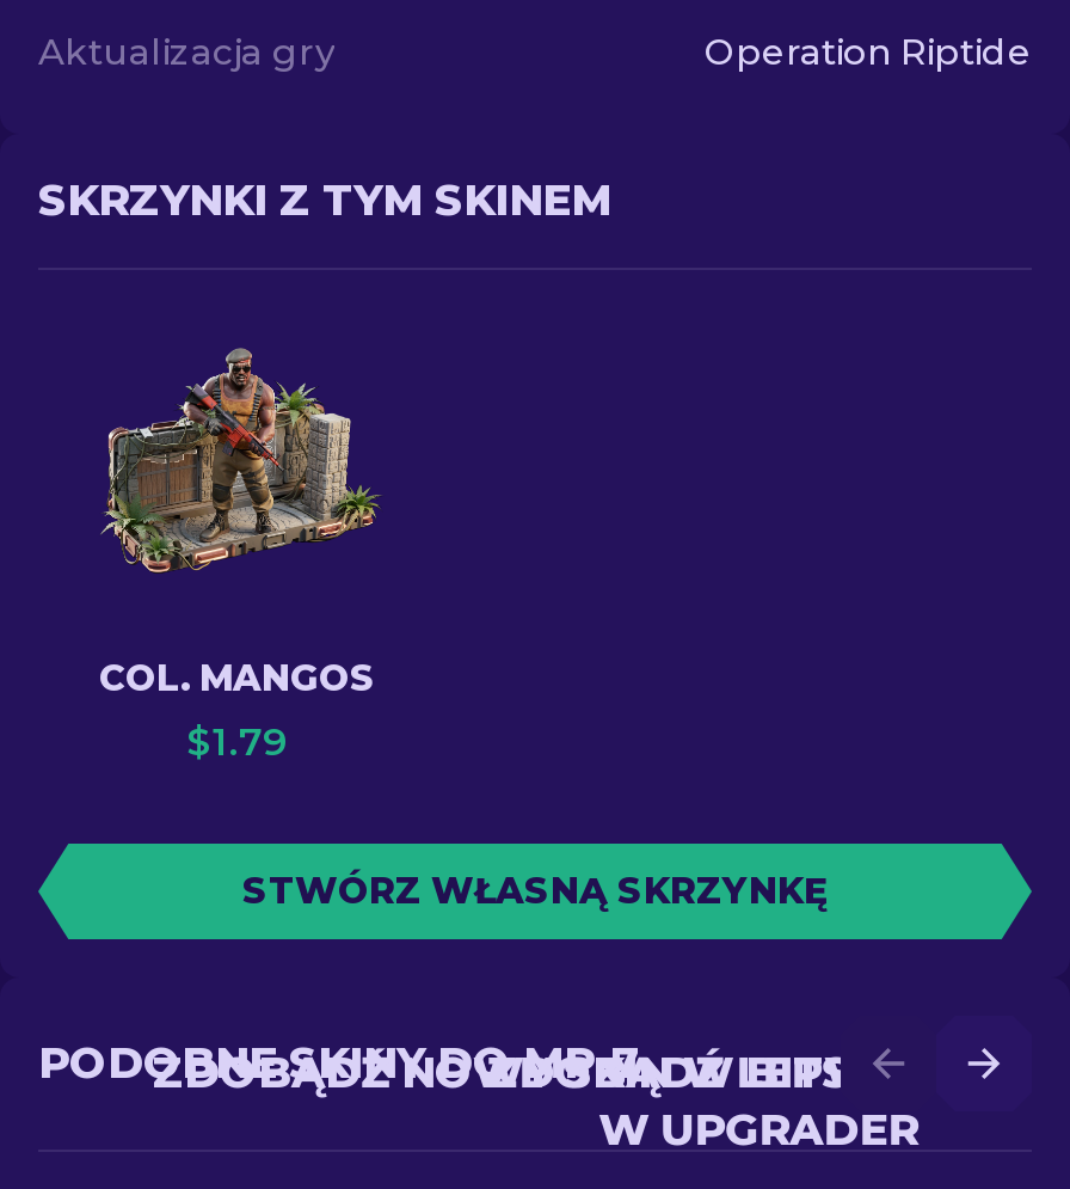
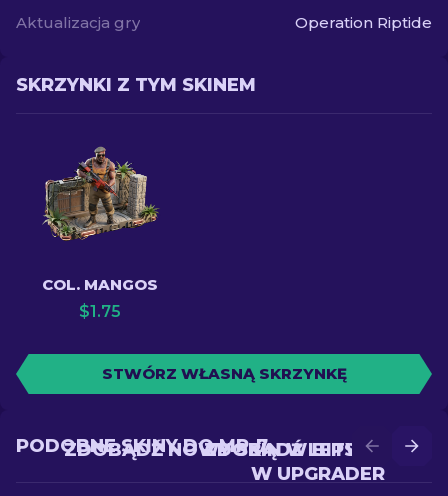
- $1.79
+ $1.75
